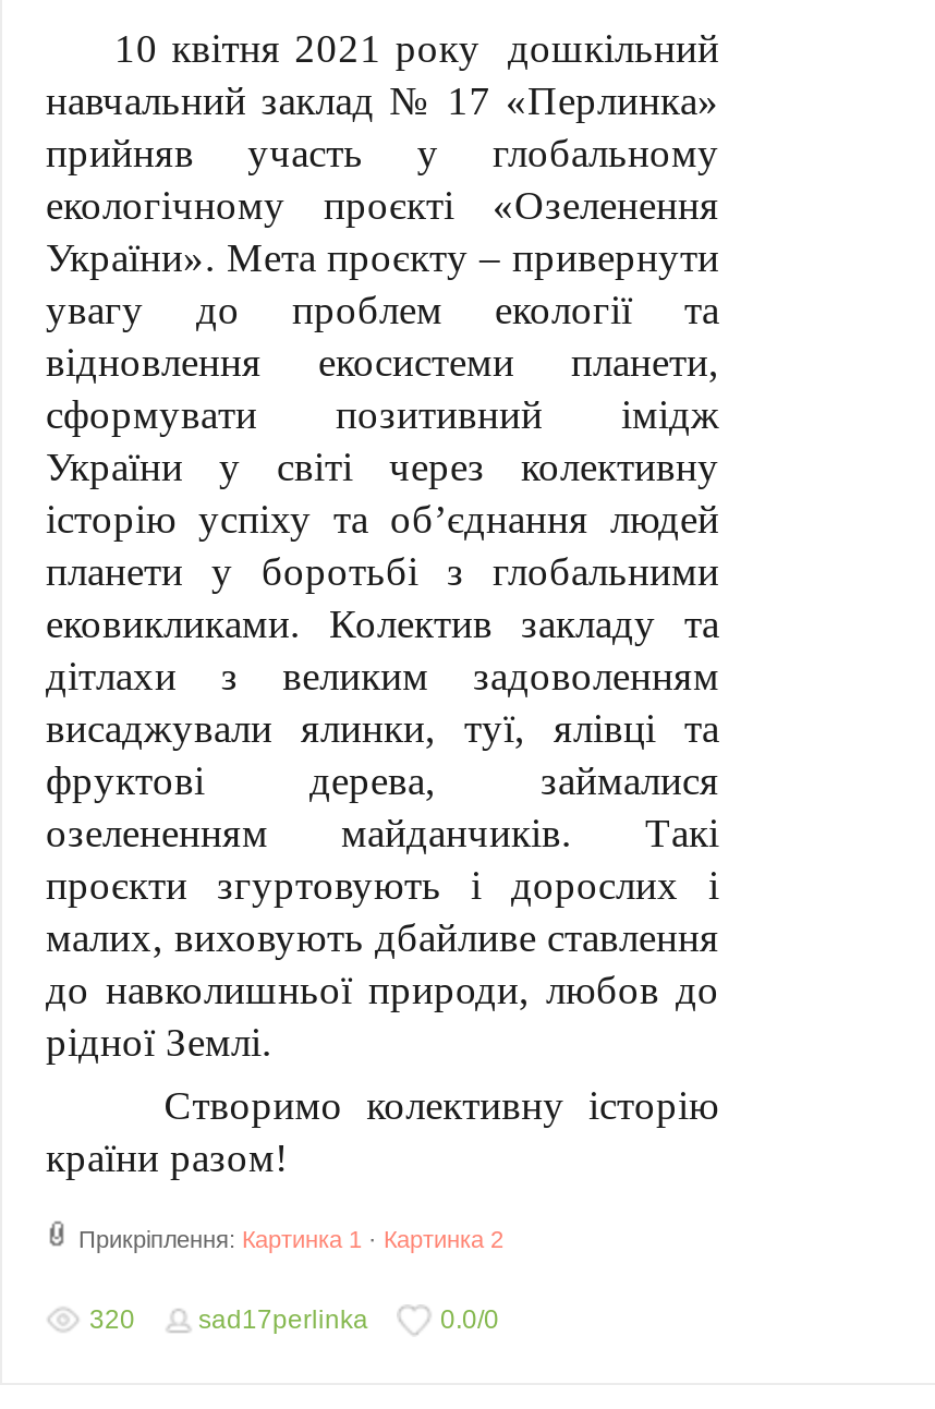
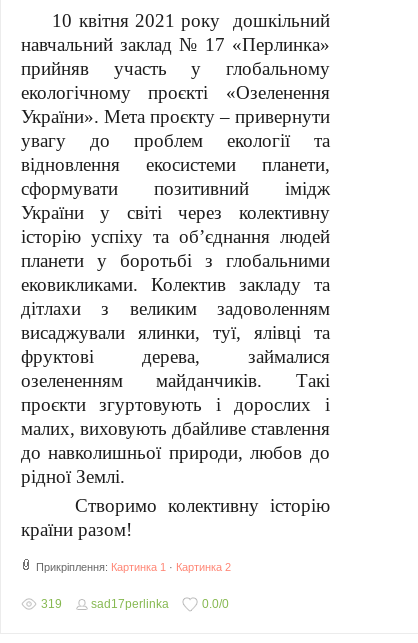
- 320
+ 319
